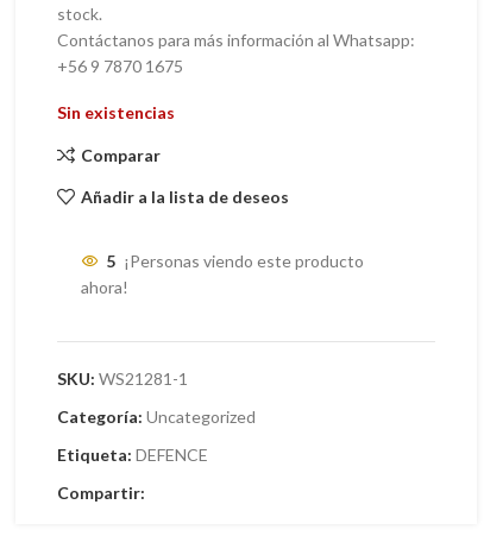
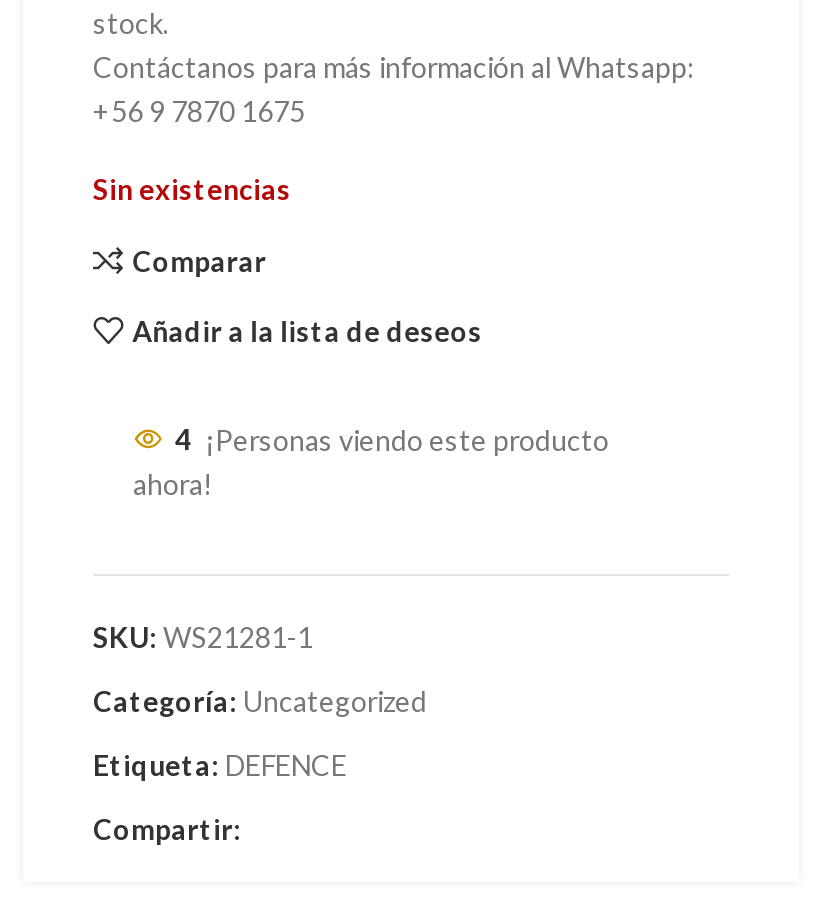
- 5 ¡Personas viendo este producto
+ 4 ¡Personas viendo este producto
